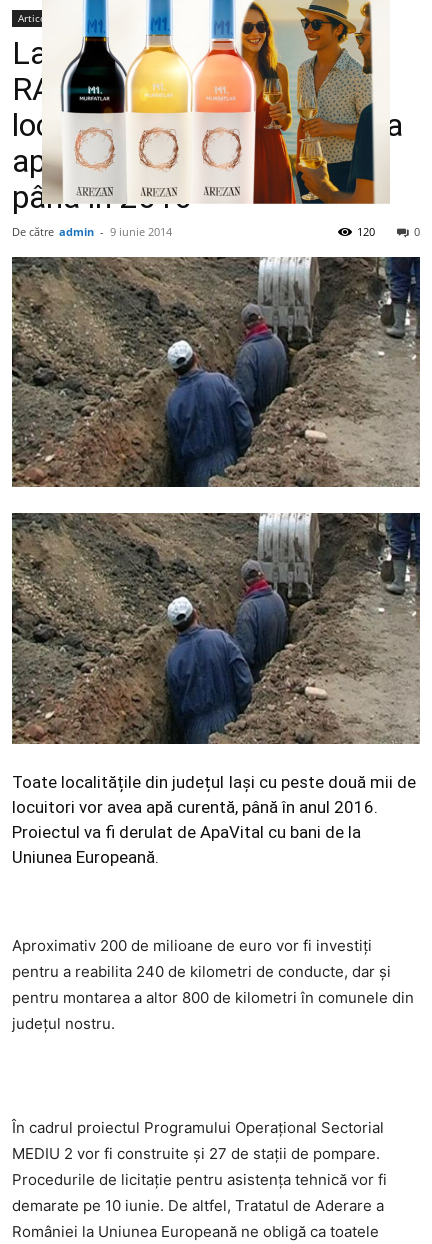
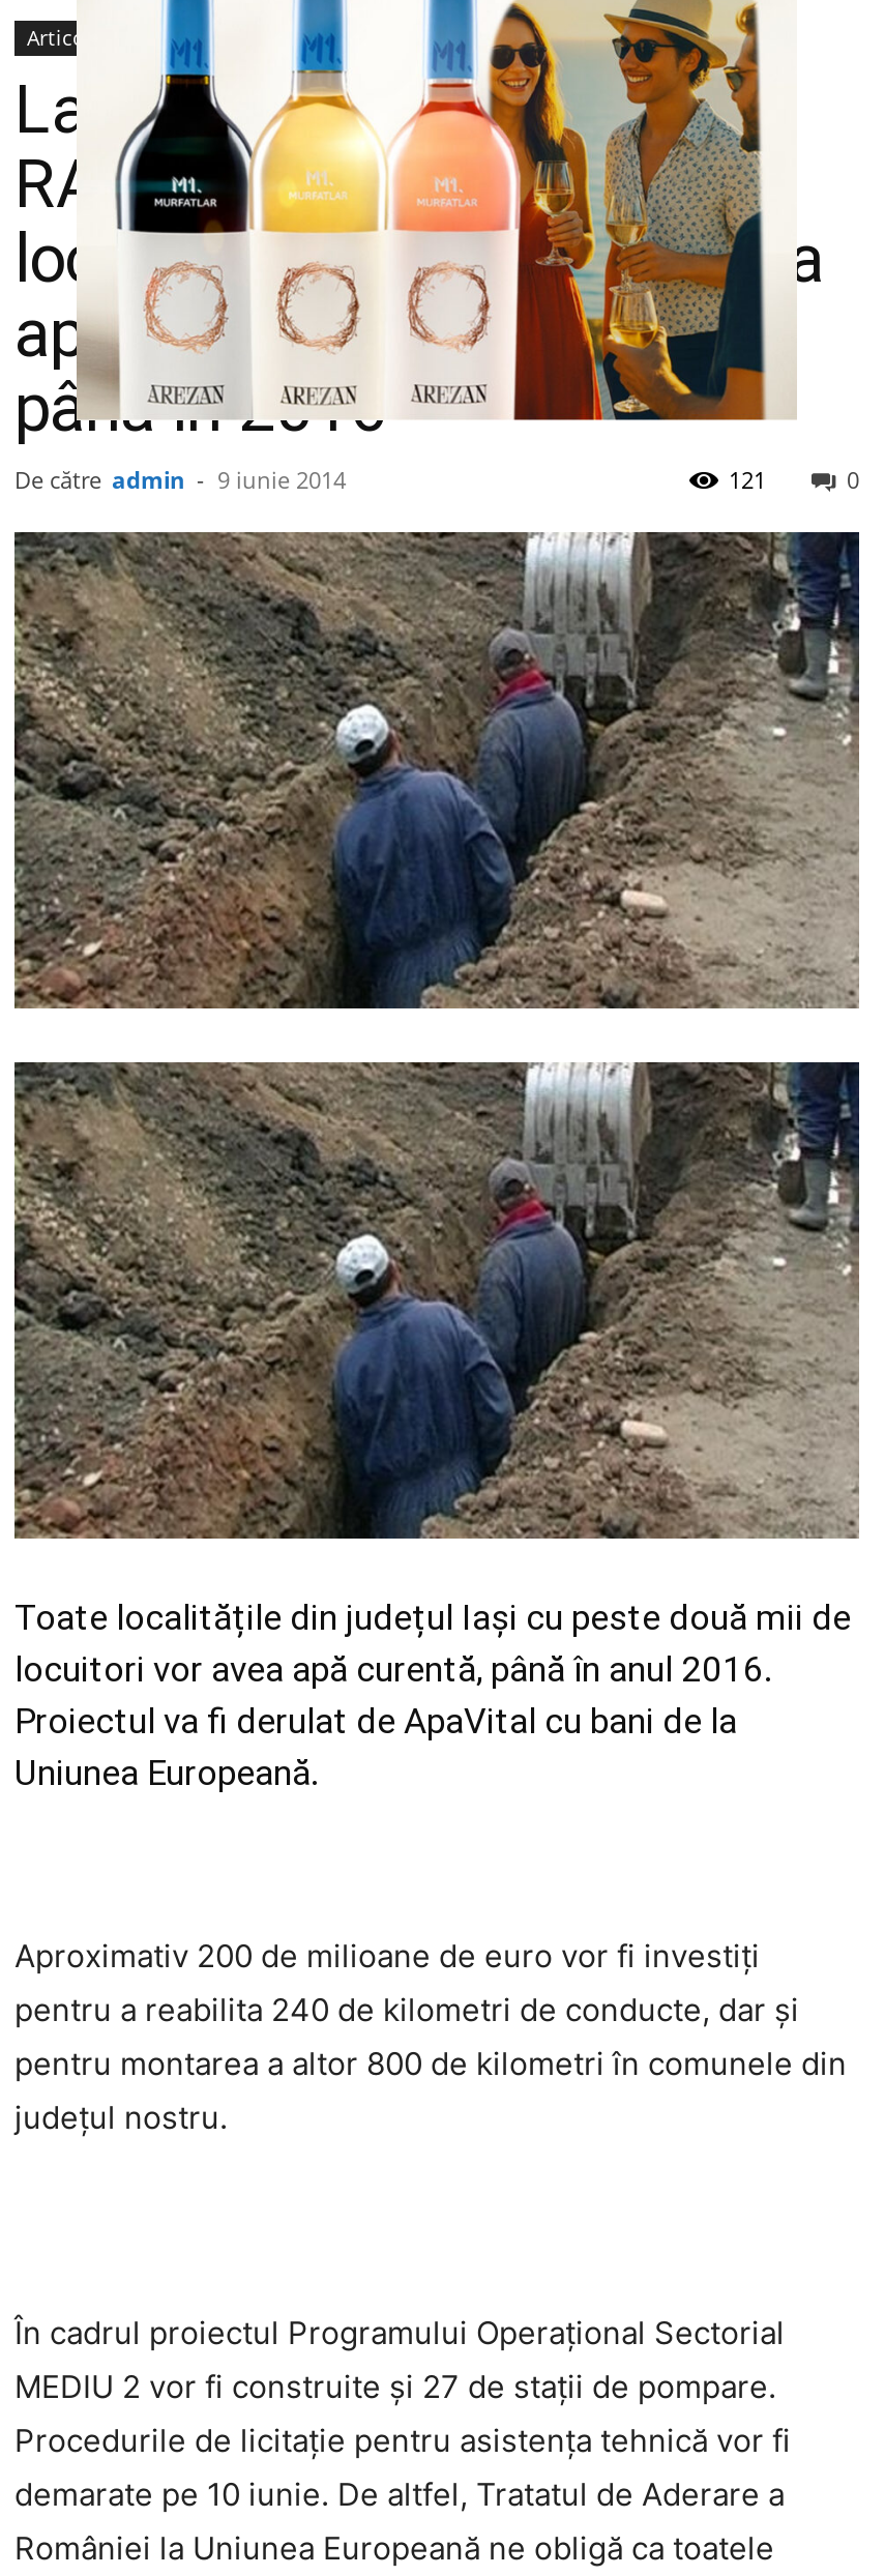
- 120
+ 121
